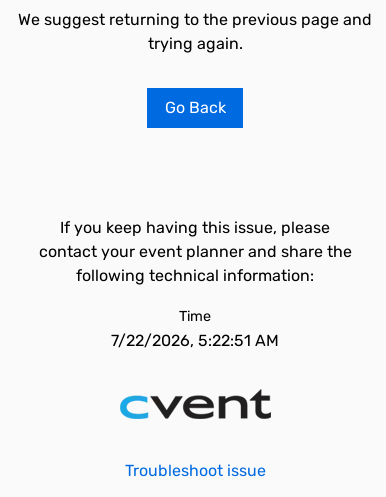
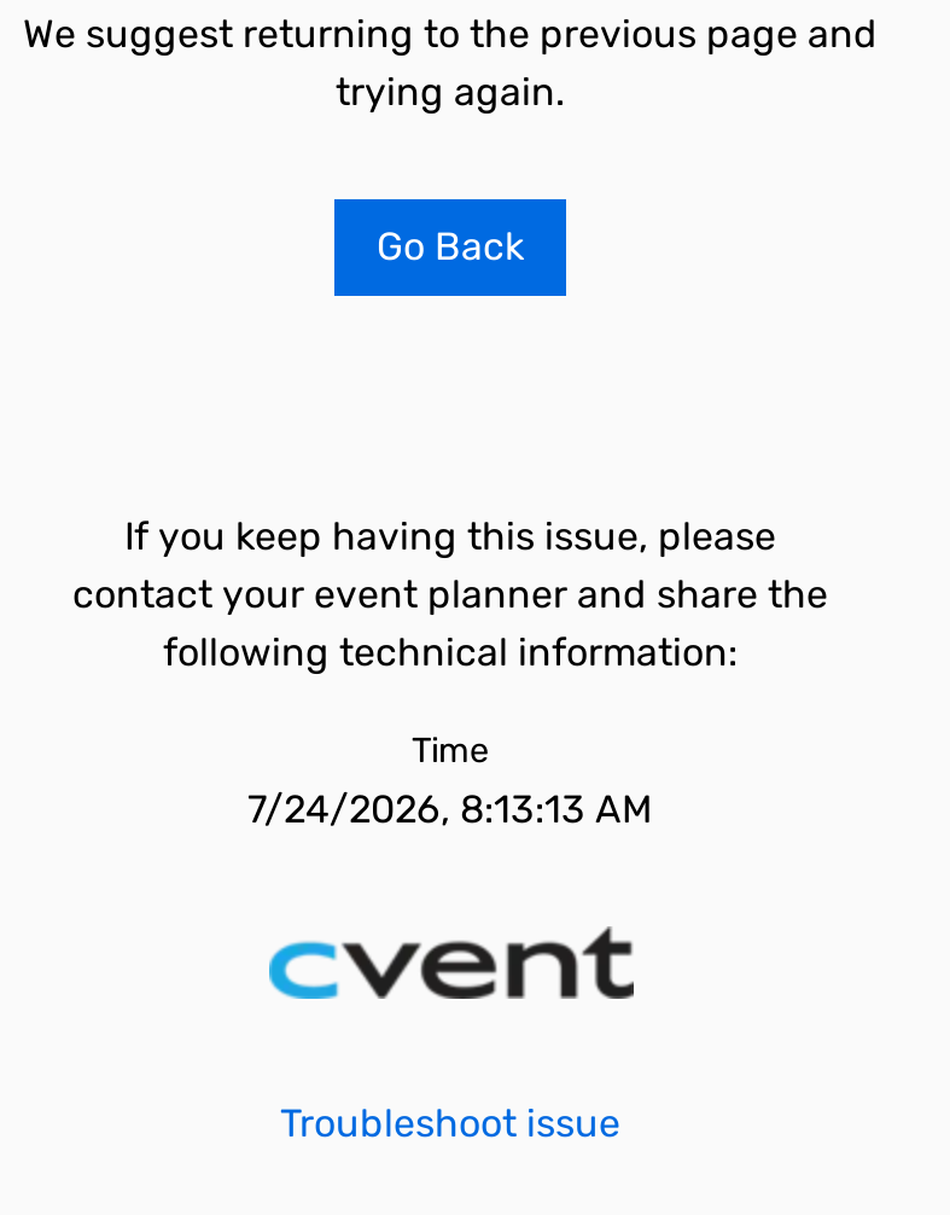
- 7/22/2026, 5:22:51 AM
+ 7/24/2026, 8:13:13 AM
